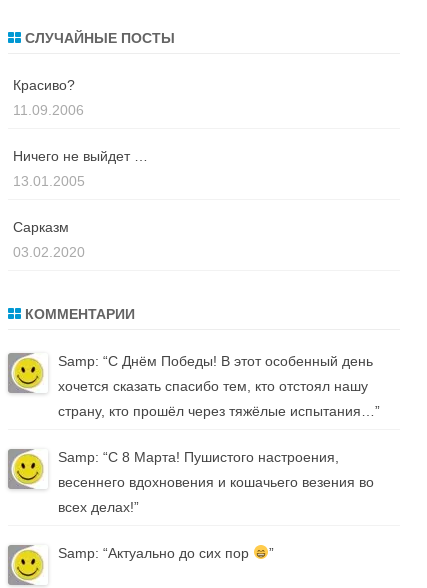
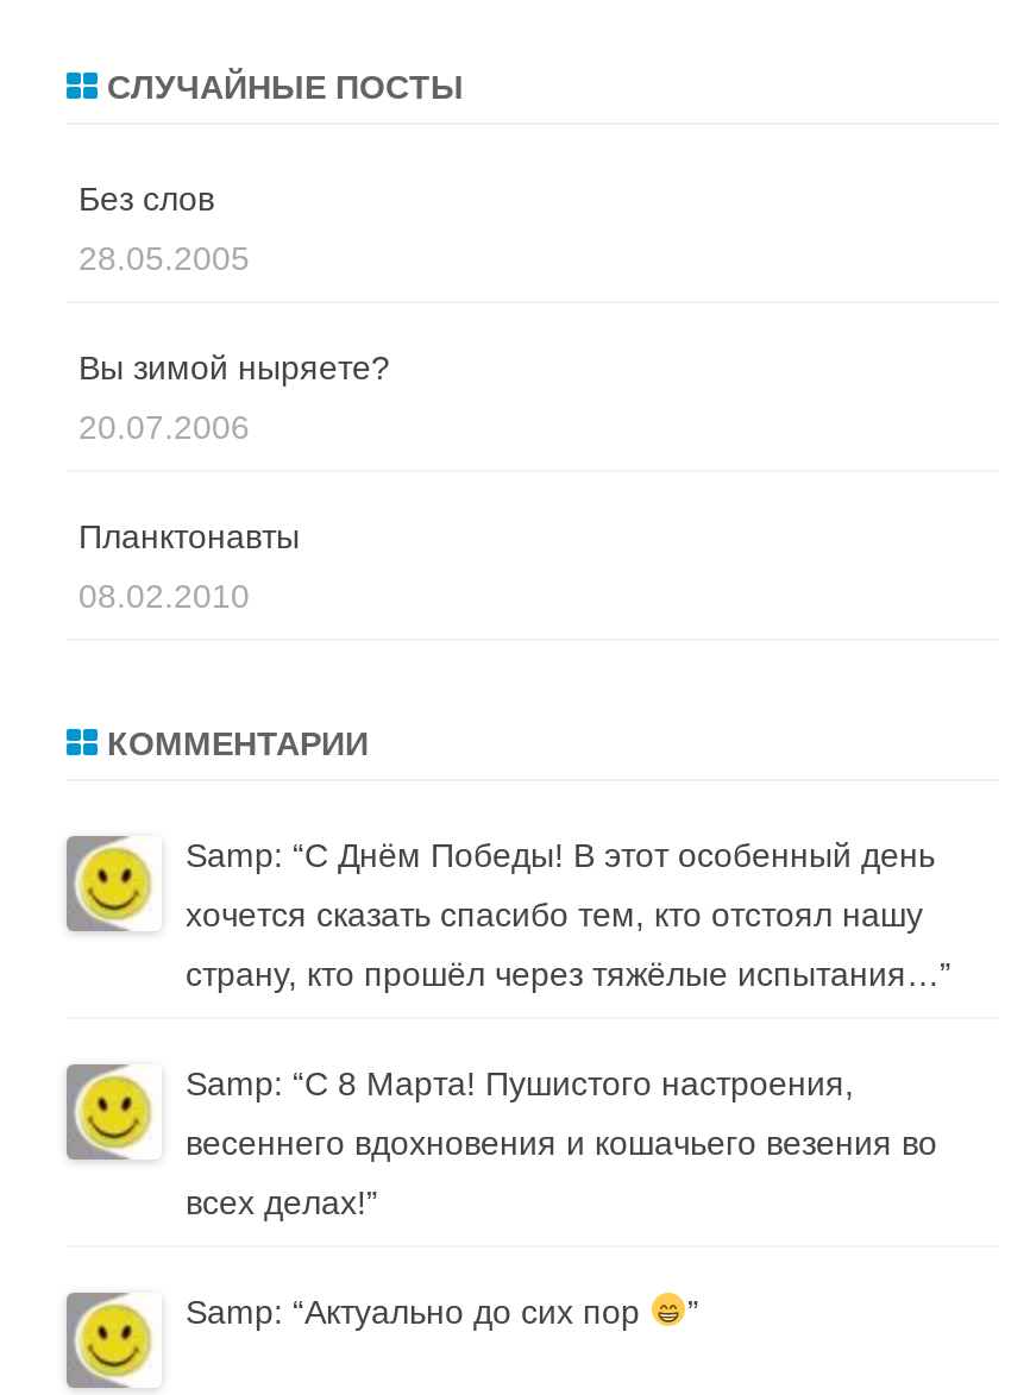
- Красиво?
+ Без слов

- 11.09.2006
+ 28.05.2005

- Ничего не выйдет …
+ Вы зимой ныряете?

- 13.01.2005
+ 20.07.2006

- Сарказм
+ Планктонавты

- 03.02.2020
+ 08.02.2010
